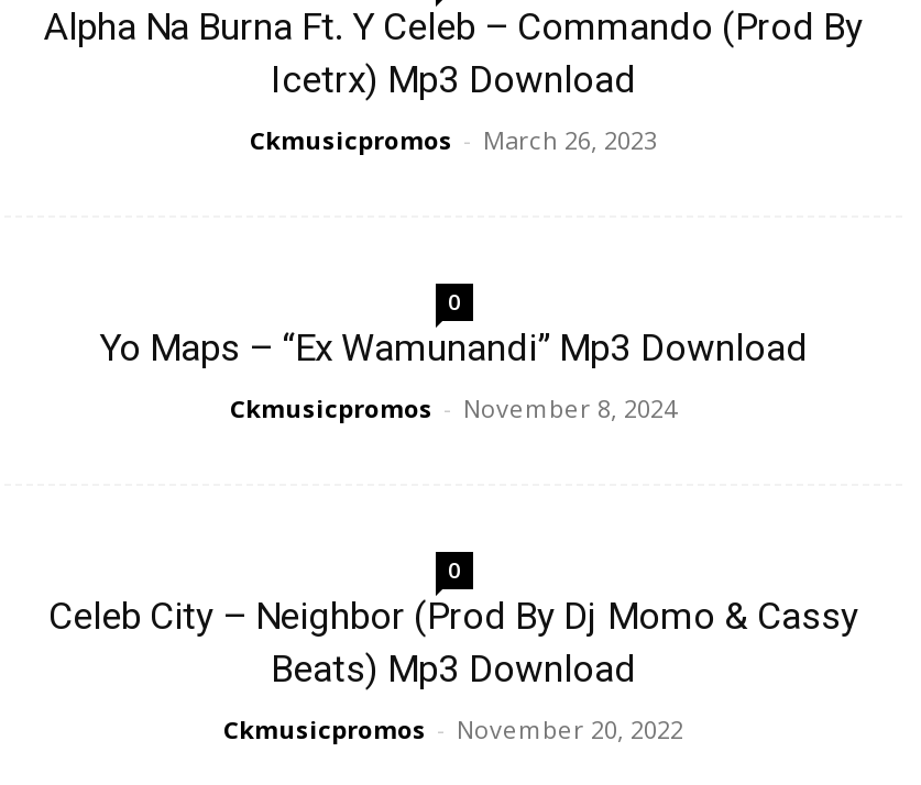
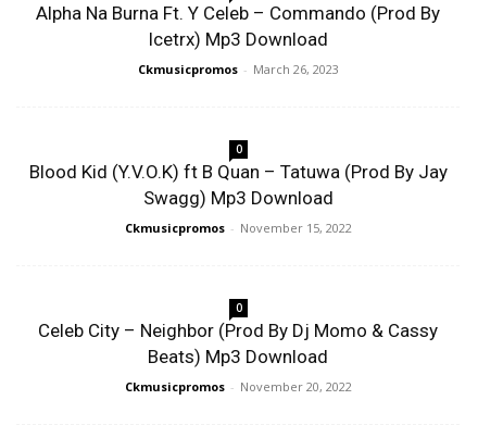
- Yo Maps – “Ex Wamunandi” Mp3 Download
+ Blood Kid (Y.V.O.K) ft B Quan – Tatuwa (Prod By Jay
+ Swagg) Mp3 Download

- Ckmusicpromos - November 8, 2024
+ Ckmusicpromos - November 15, 2022
